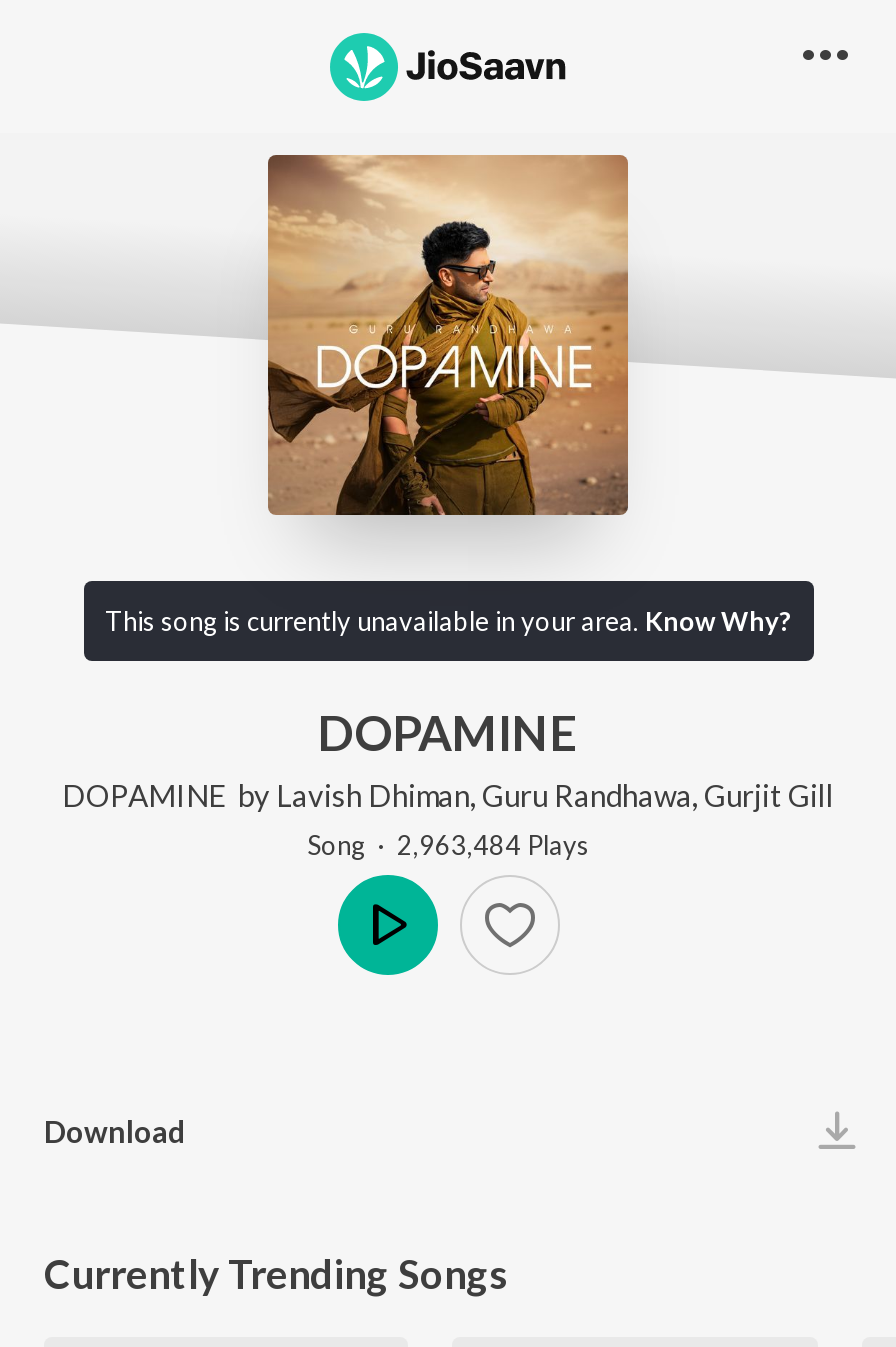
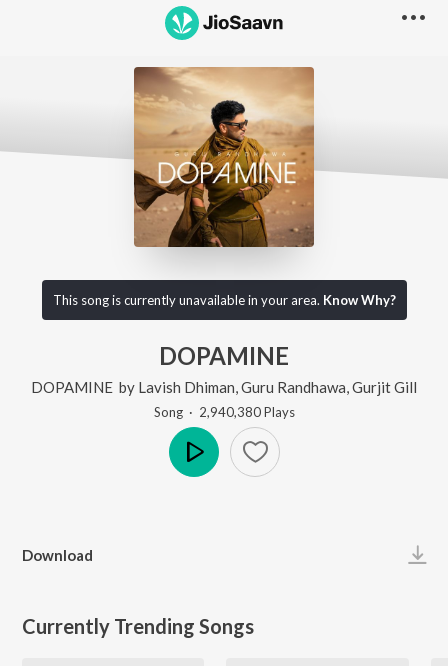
- Song · 2,963,484 Plays
+ Song · 2,940,380 Plays
